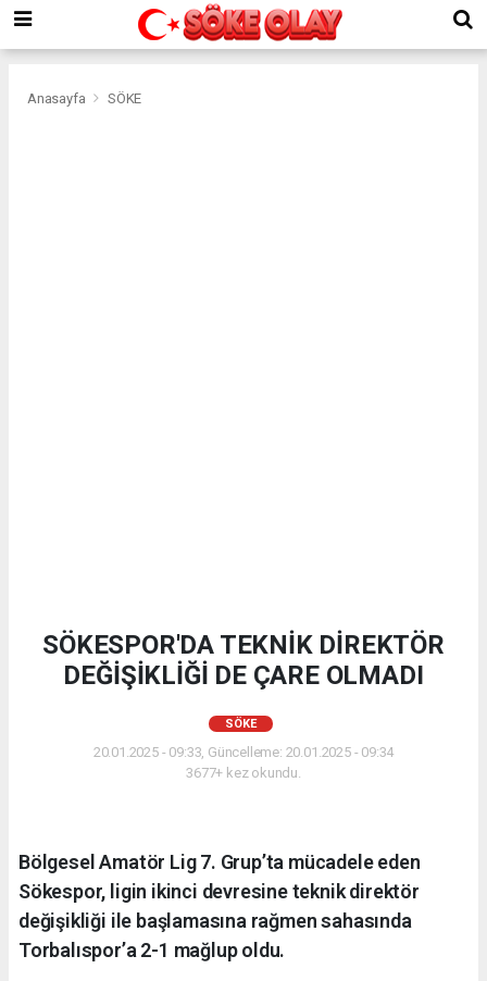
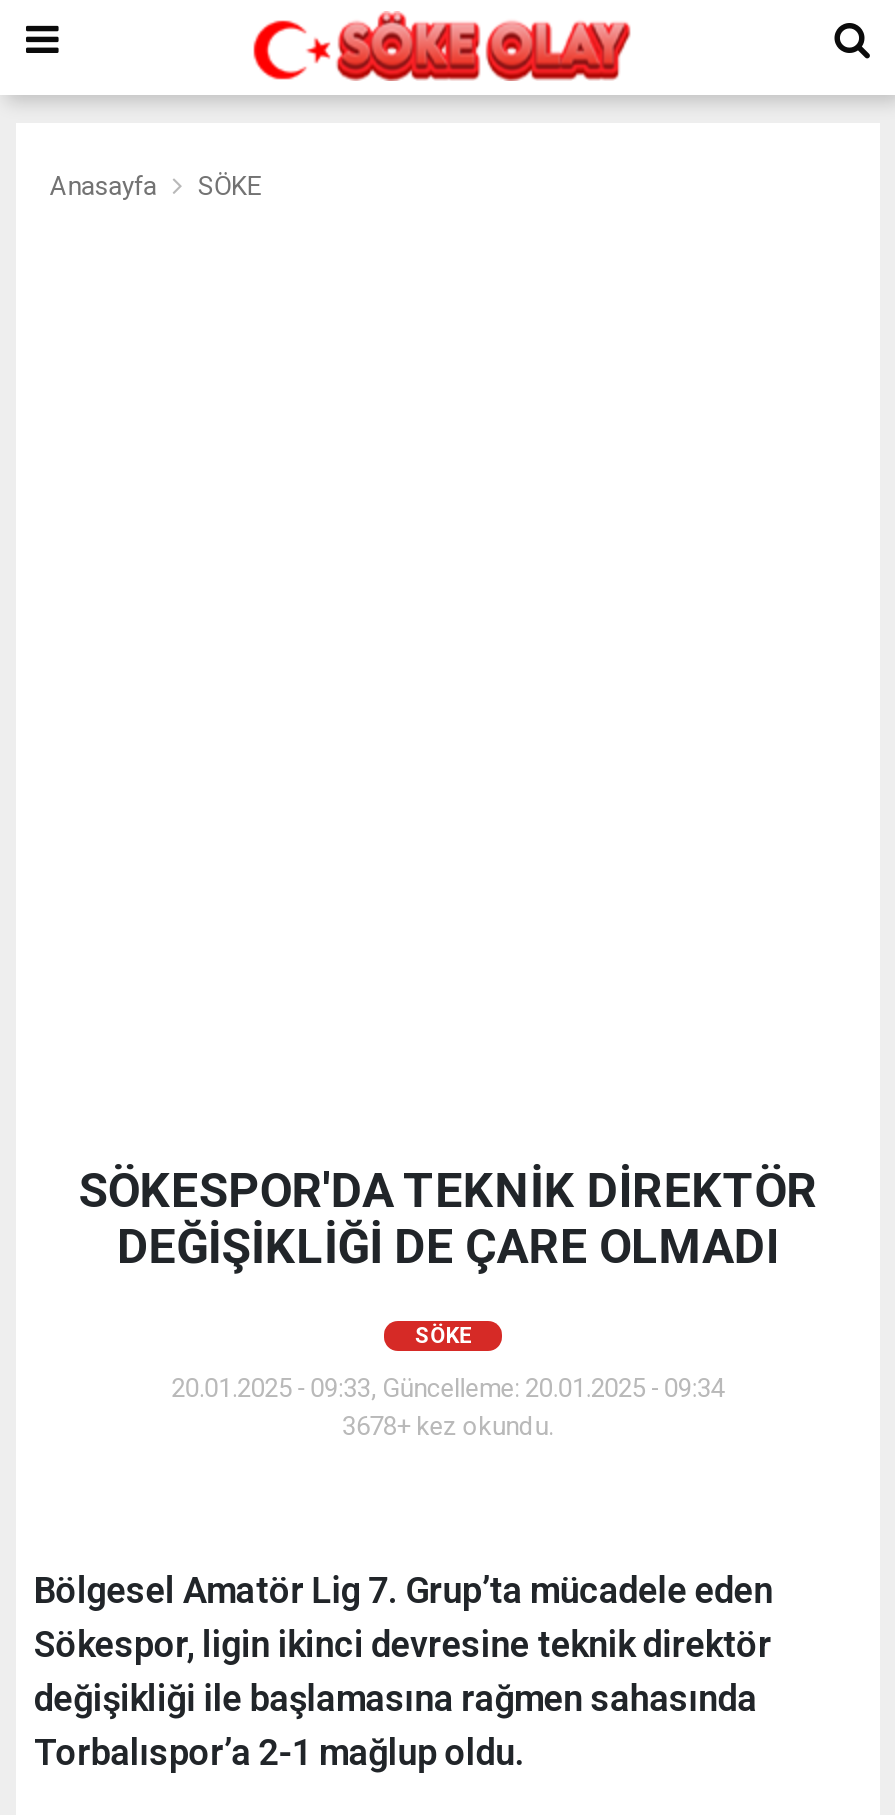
- 3677+ kez okundu.
+ 3678+ kez okundu.
